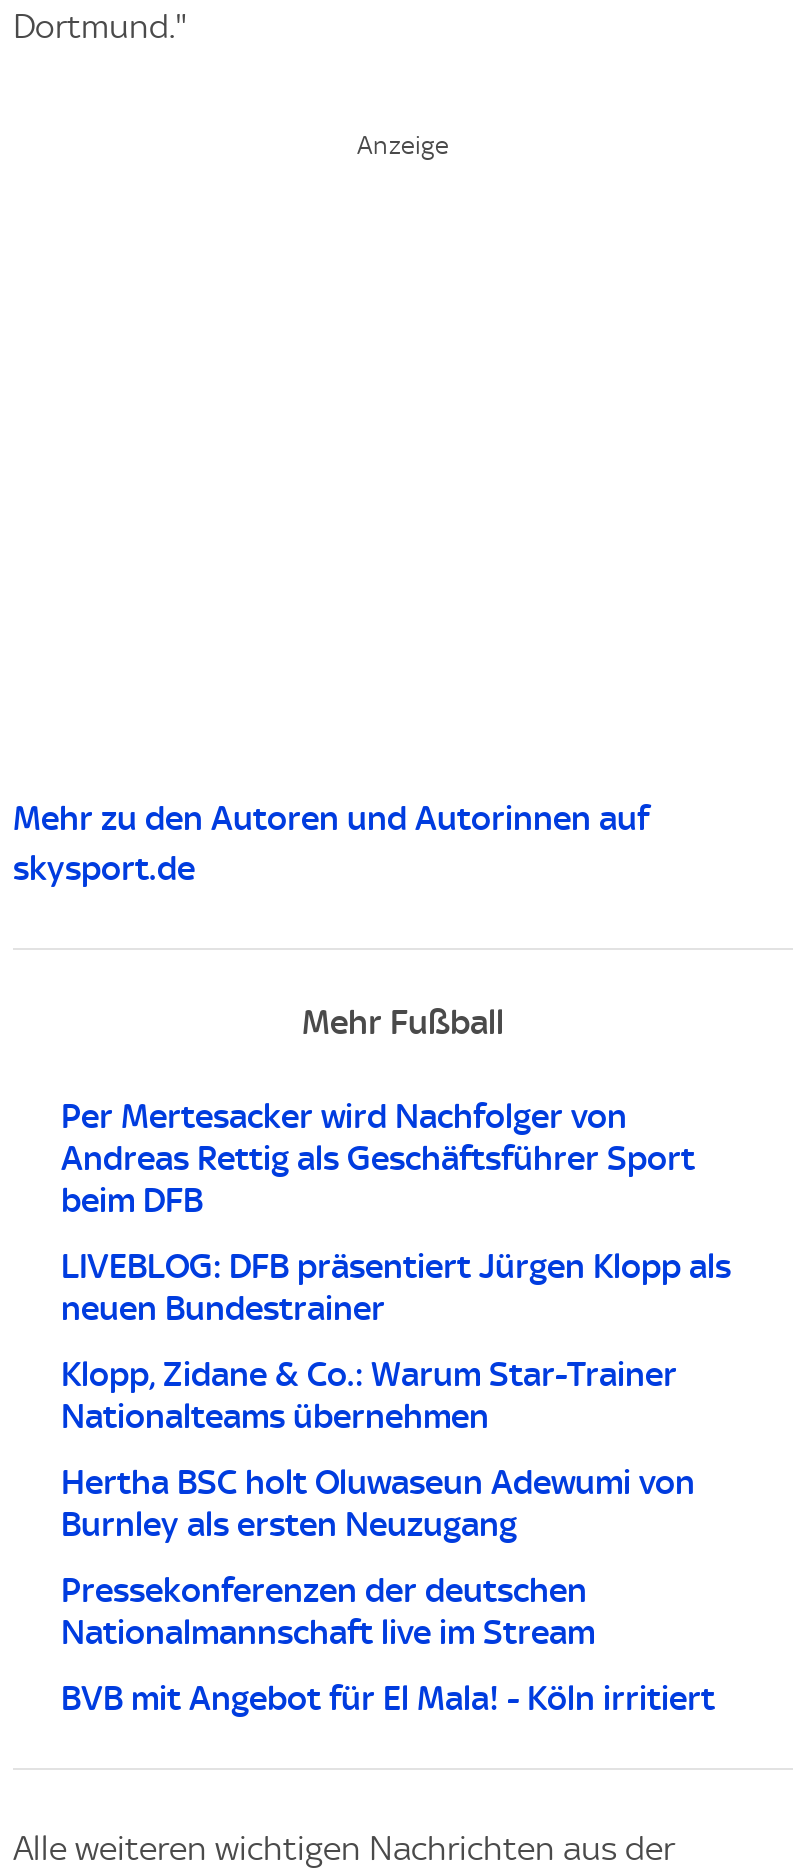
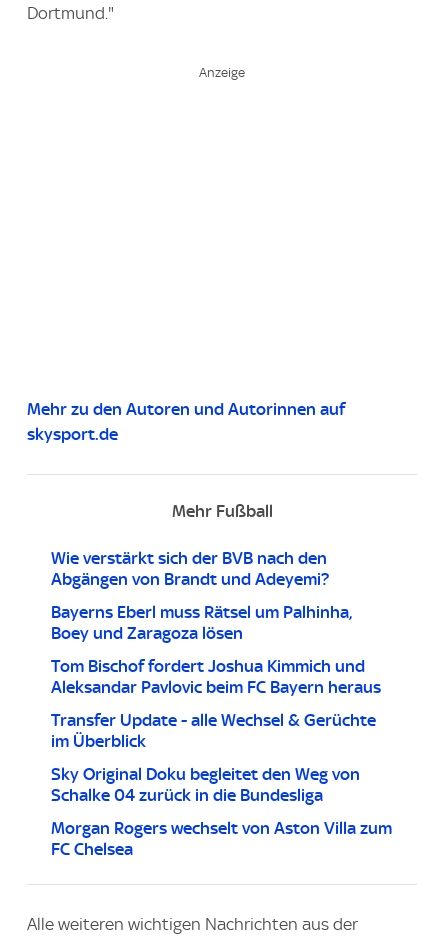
- Per Mertesacker wird Nachfolger von
- Andreas Rettig als Geschäftsführer Sport
- beim DFB
+ Wie verstärkt sich der BVB nach den
+ Abgängen von Brandt und Adeyemi?

- LIVEBLOG: DFB präsentiert Jürgen Klopp als
- neuen Bundestrainer
+ Bayerns Eberl muss Rätsel um Palhinha,
+ Boey und Zaragoza lösen

- Klopp, Zidane & Co.: Warum Star-Trainer
- Nationalteams übernehmen
+ Tom Bischof fordert Joshua Kimmich und
+ Aleksandar Pavlovic beim FC Bayern heraus

- Hertha BSC holt Oluwaseun Adewumi von
- Burnley als ersten Neuzugang
+ Transfer Update - alle Wechsel & Gerüchte
+ im Überblick

- Pressekonferenzen der deutschen
- Nationalmannschaft live im Stream
+ Sky Original Doku begleitet den Weg von
+ Schalke 04 zurück in die Bundesliga

- BVB mit Angebot für El Mala! - Köln irritiert
+ Morgan Rogers wechselt von Aston Villa zum
+ FC Chelsea
